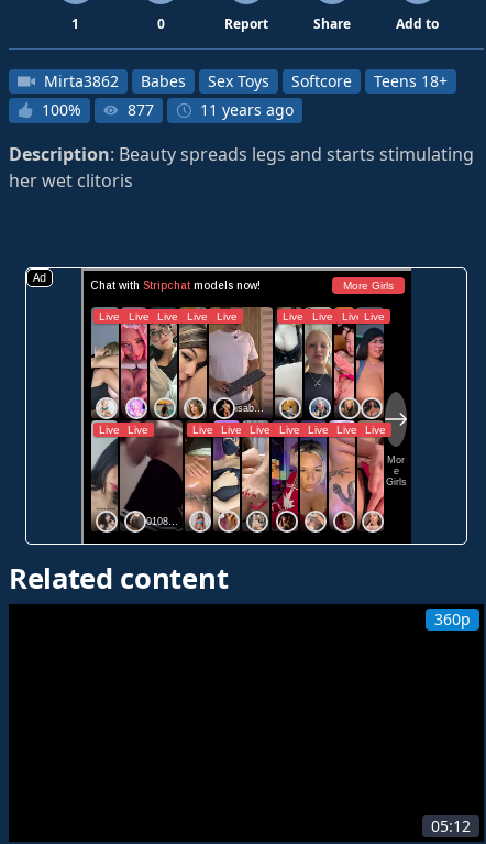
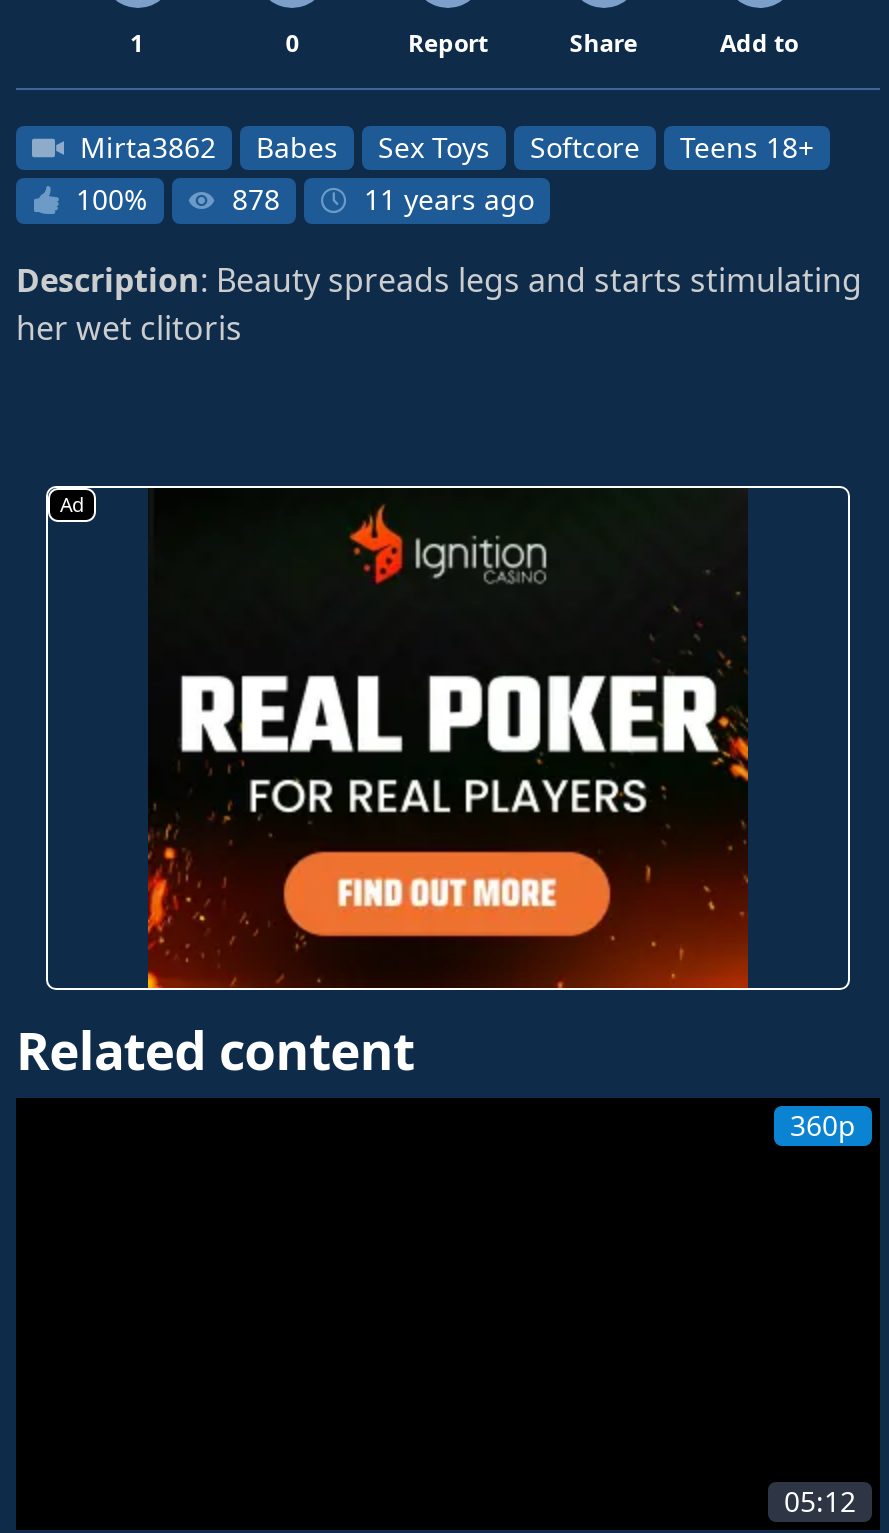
- 100% 877 11 years ago
+ 100% 878 11 years ago

- [image]
+ [image]
